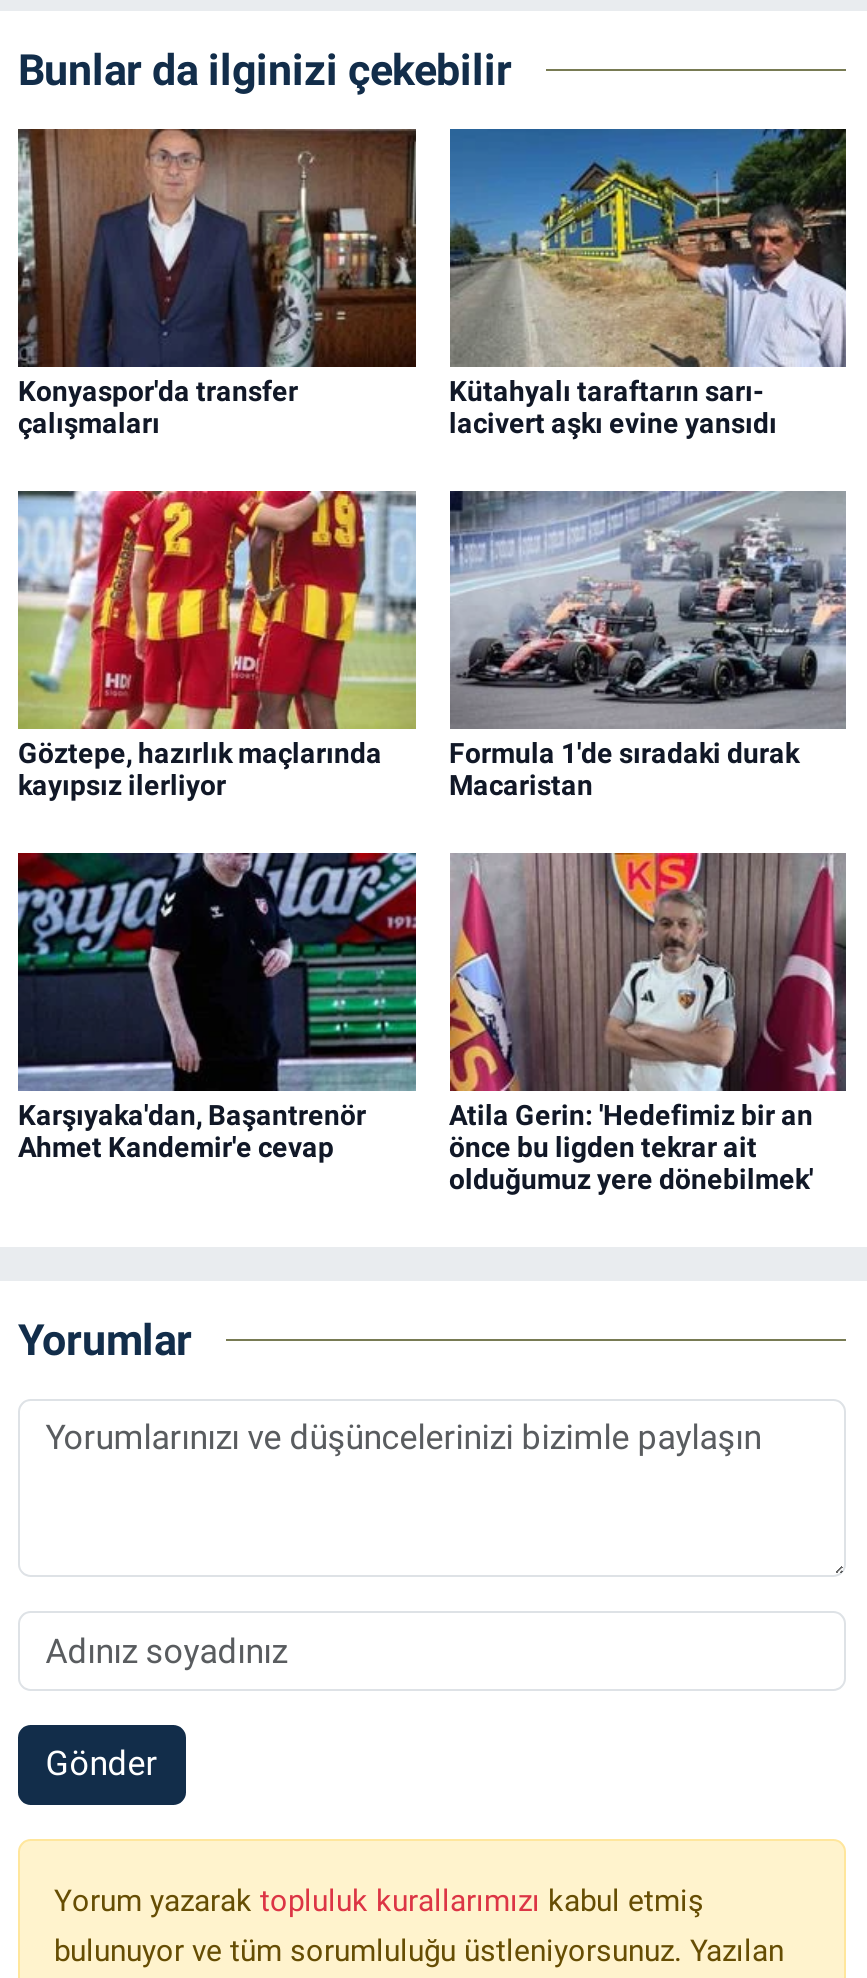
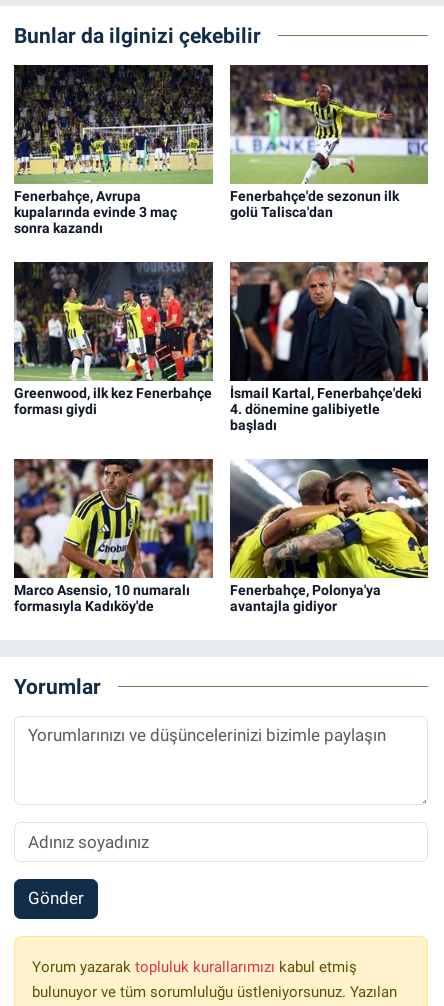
- [image]
- Konyaspor'da transfer
- çalışmaları
+ [image]
+ Fenerbahçe, Avrupa
+ kupalarında evinde 3 maç
+ sonra kazandı

- [image]
- Kütahyalı taraftarın sarı-
- lacivert aşkı evine yansıdı
+ [image]
+ Fenerbahçe'de sezonun ilk
+ golü Talisca'dan

- [image]
- Göztepe, hazırlık maçlarında
- kayıpsız ilerliyor
+ [image]
+ Greenwood, ilk kez Fenerbahçe
+ forması giydi

- [image]
- Formula 1'de sıradaki durak
- Macaristan
+ [image]
+ İsmail Kartal, Fenerbahçe'deki
+ 4. dönemine galibiyetle
+ başladı

- [image]
- Karşıyaka'dan, Başantrenör
- Ahmet Kandemir'e cevap
+ [image]
+ Marco Asensio, 10 numaralı
+ formasıyla Kadıköy'de

- [image]
- Atila Gerin: 'Hedefimiz bir an
- önce bu ligden tekrar ait
- olduğumuz yere dönebilmek'
+ [image]
+ Fenerbahçe, Polonya'ya
+ avantajla gidiyor
